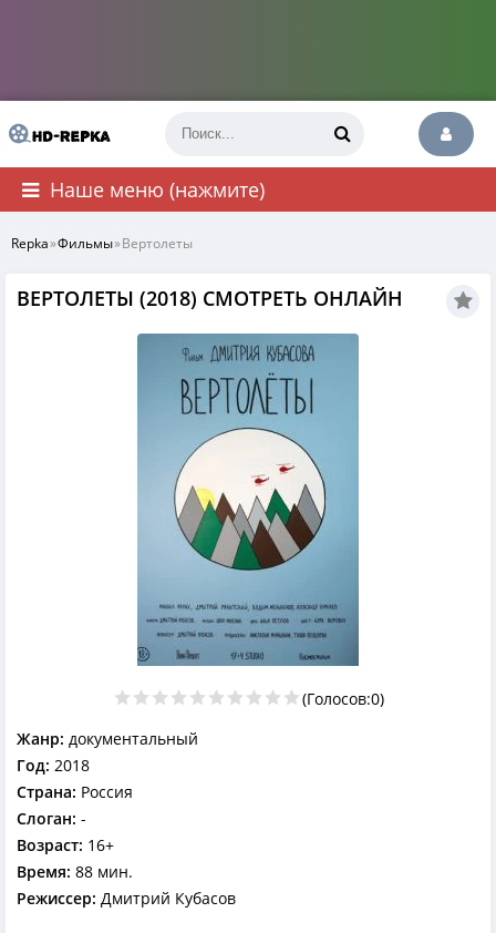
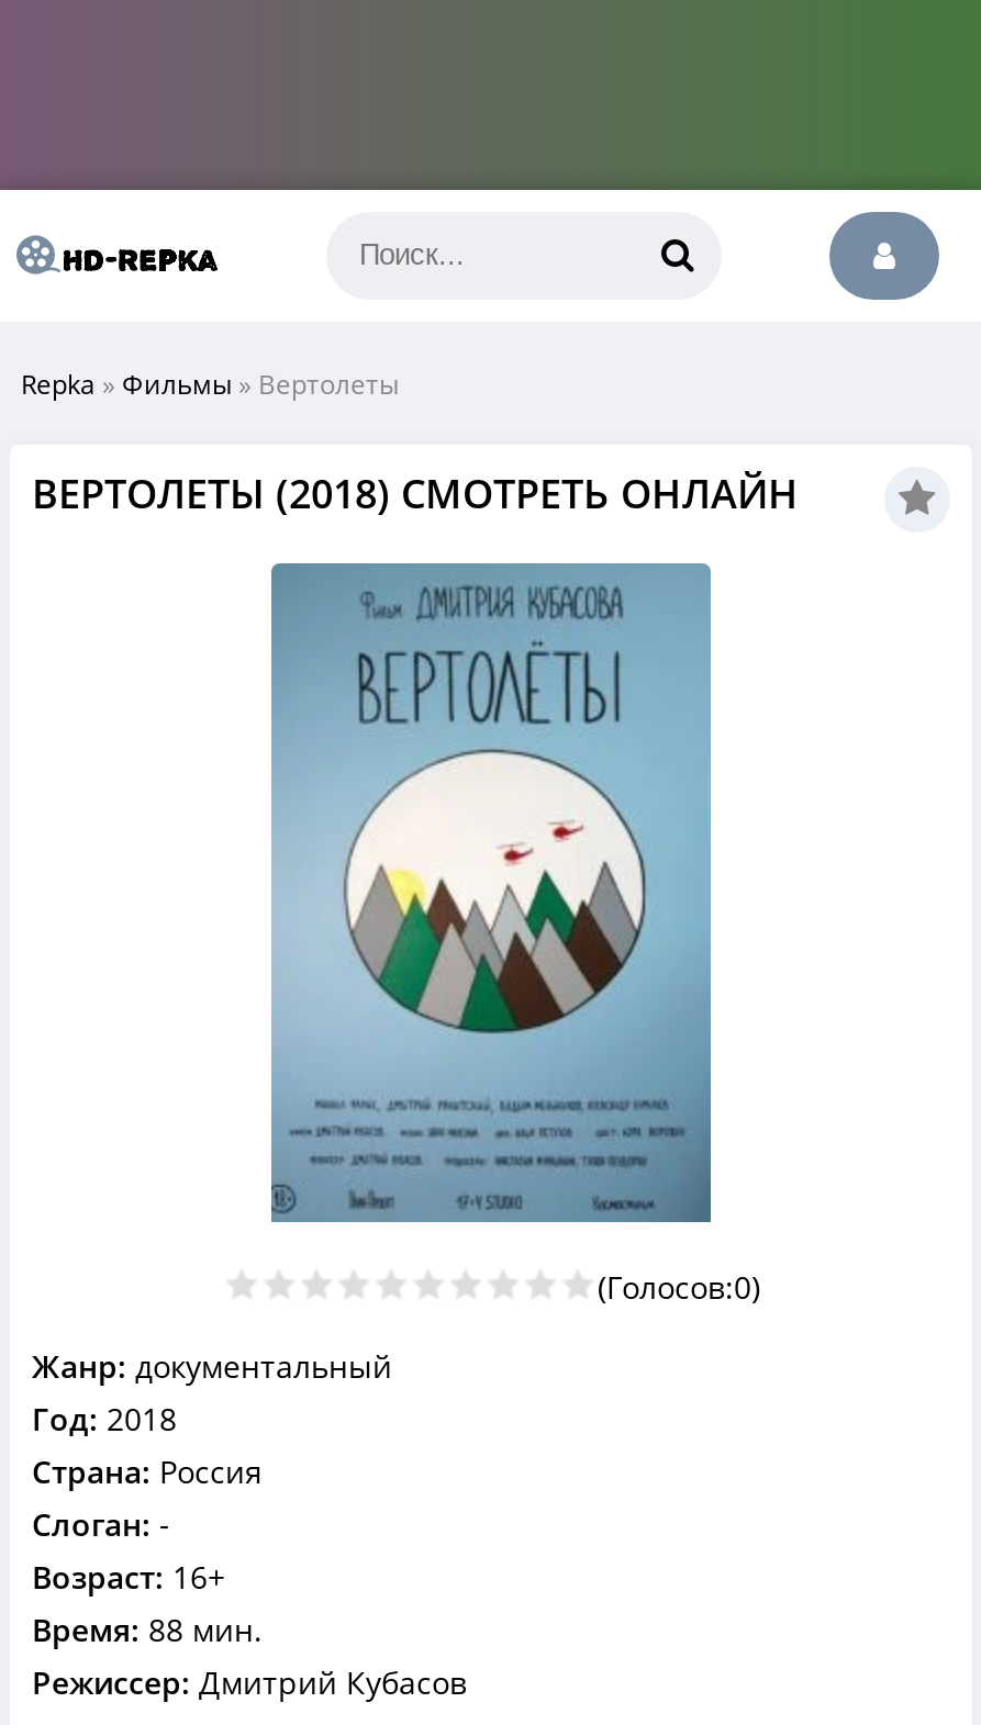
- Наше меню (нажмите)
